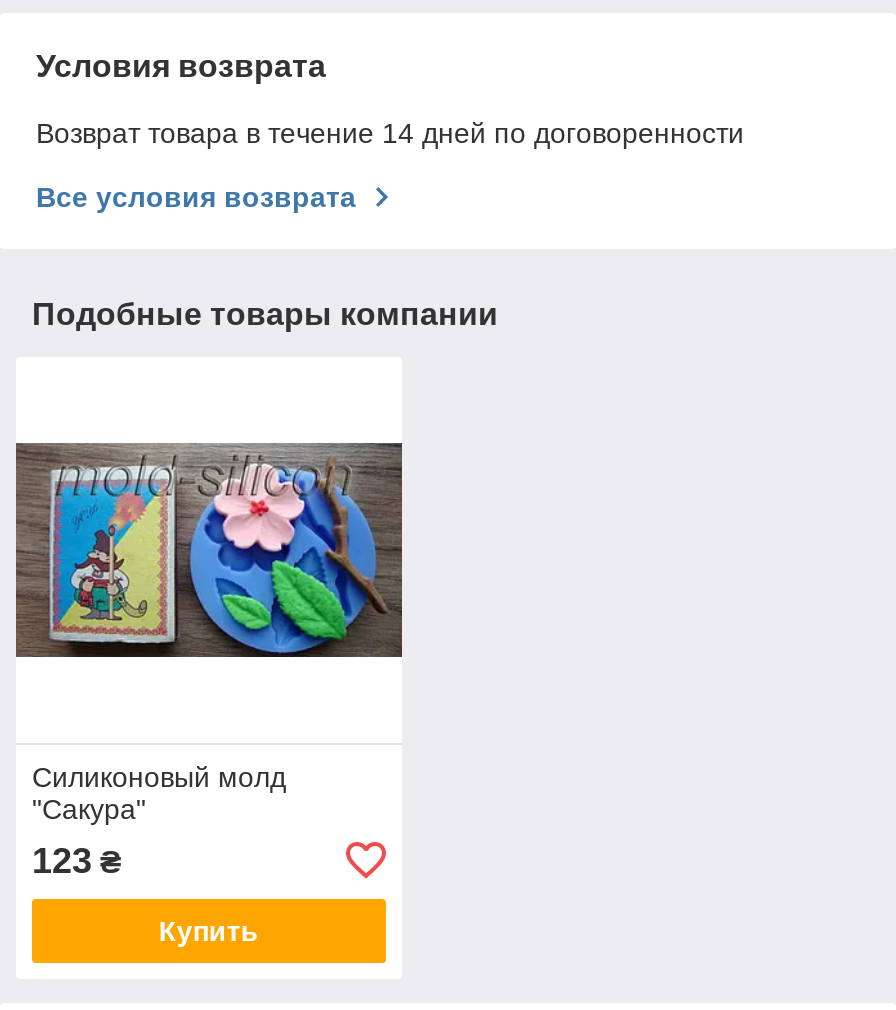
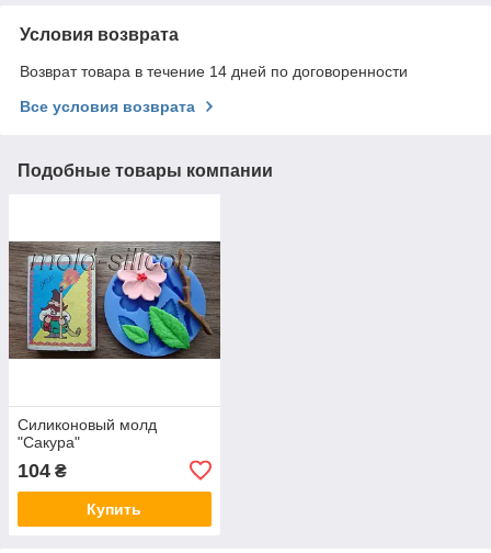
- 123 ₴
+ 104 ₴
